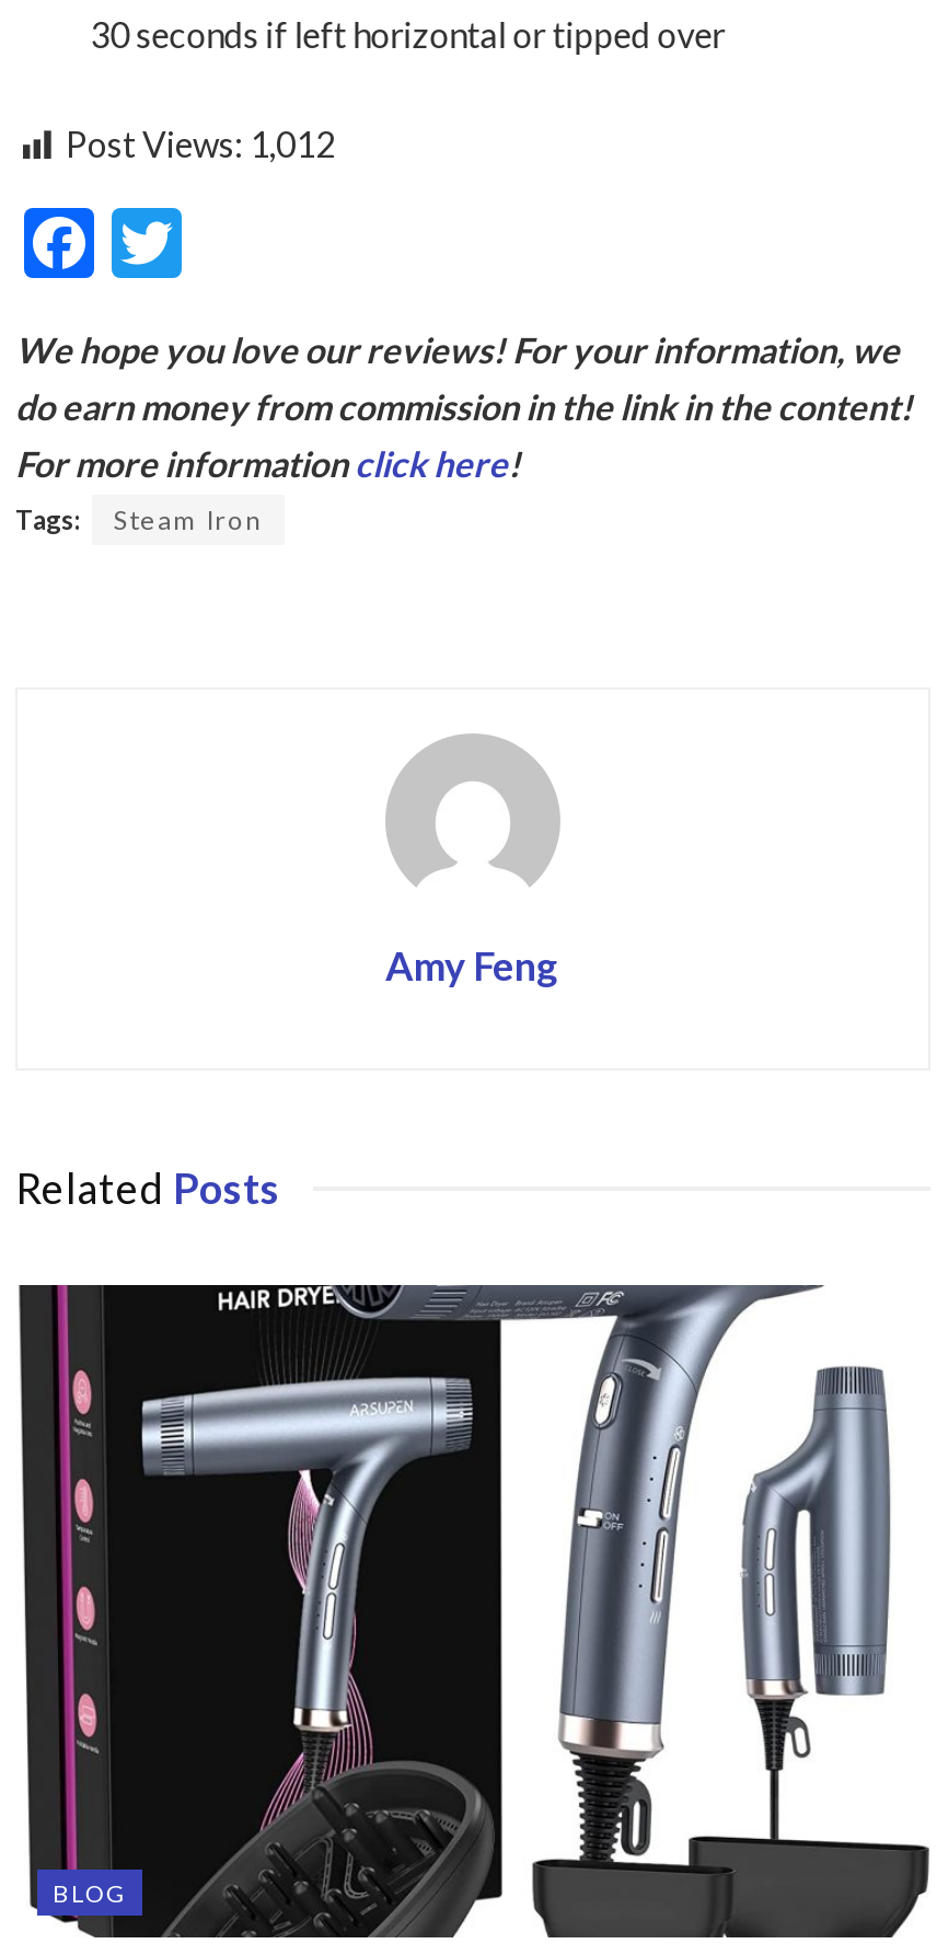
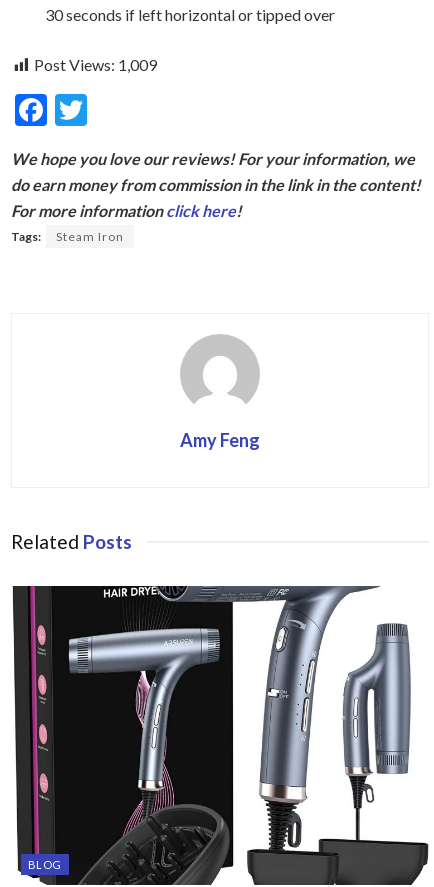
- Post Views: 1,012
+ Post Views: 1,009
